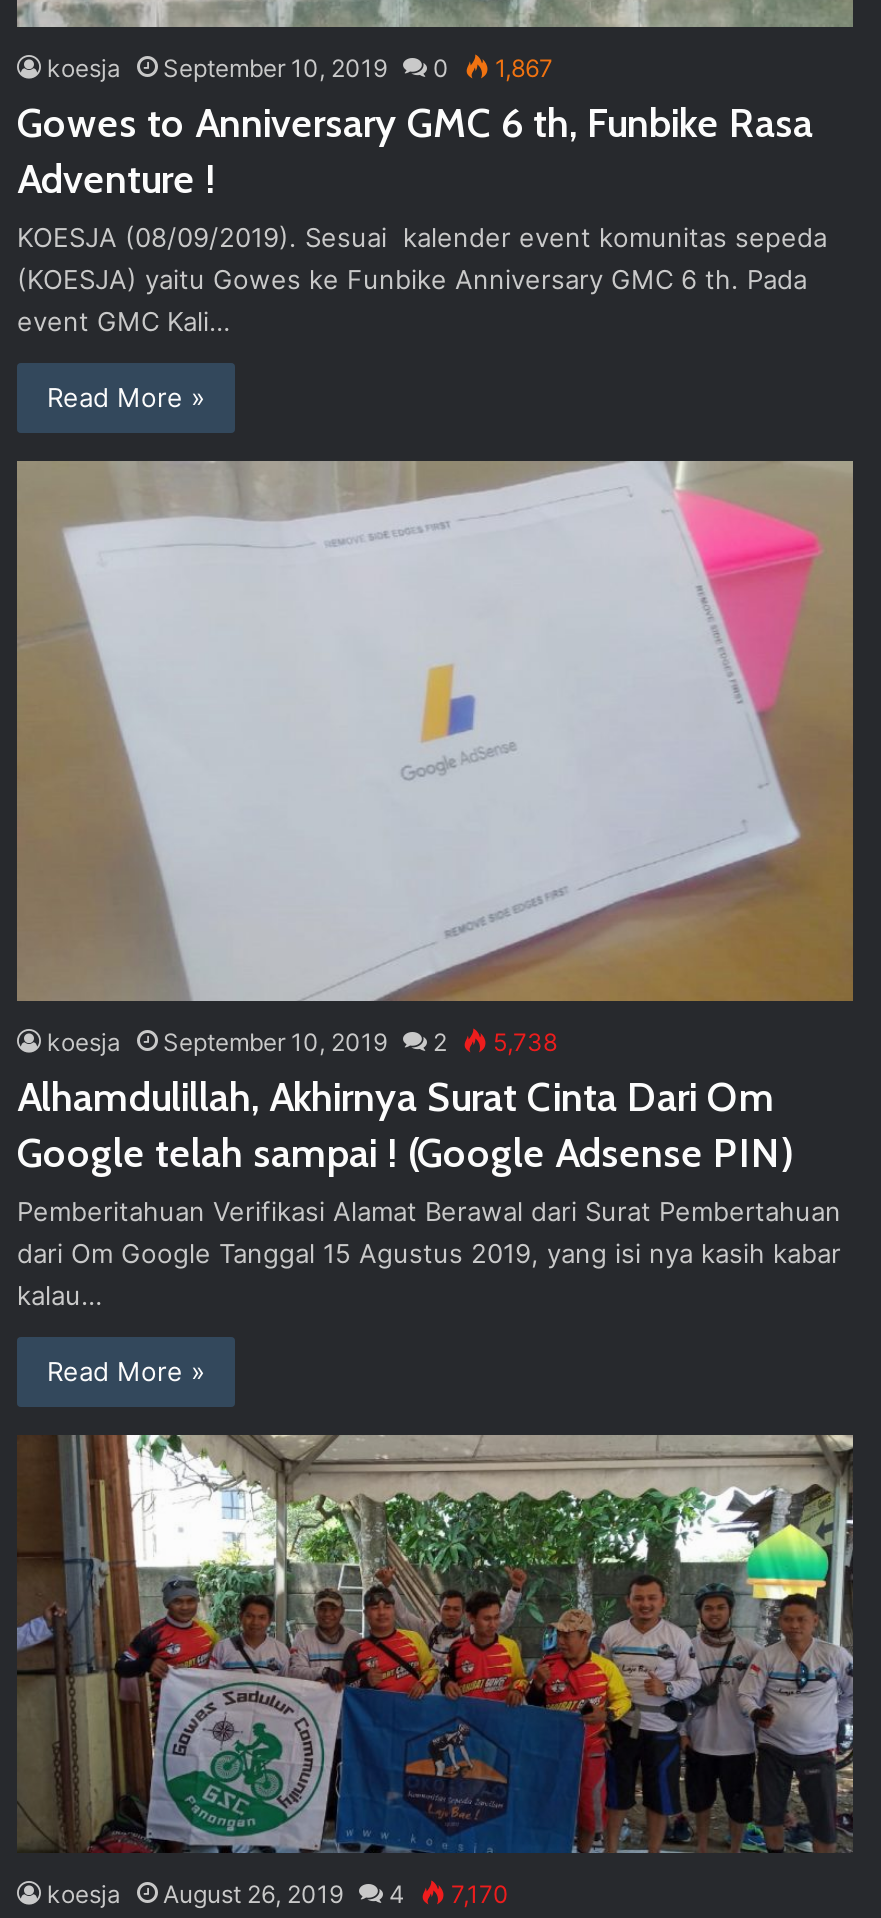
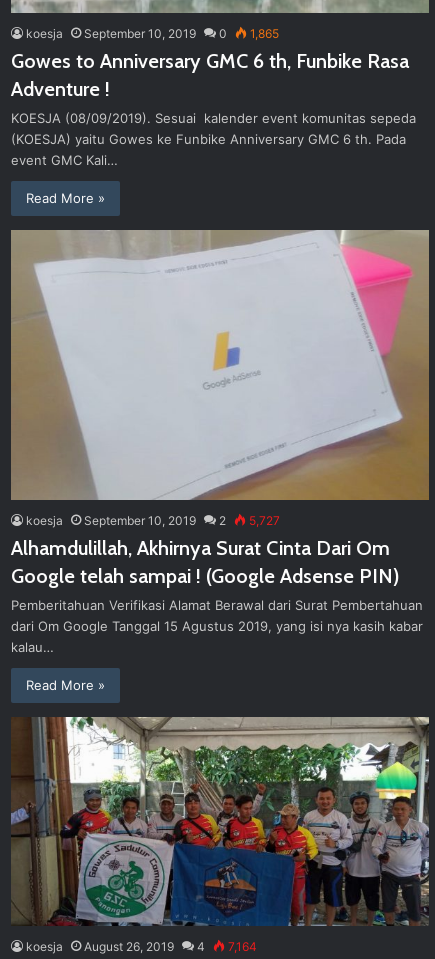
- koesja September 10, 2019 0 1,867
+ koesja September 10, 2019 0 1,865

- koesja September 10, 2019 2 5,738
+ koesja September 10, 2019 2 5,727

- koesja August 26, 2019 4 7,170
+ koesja August 26, 2019 4 7,164
